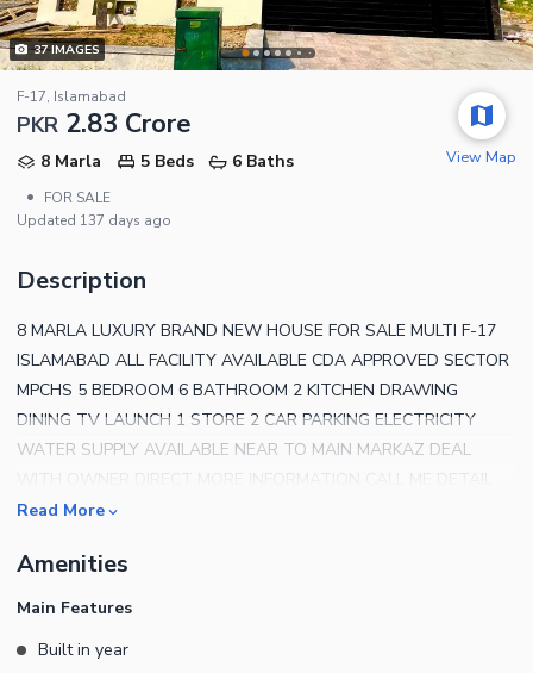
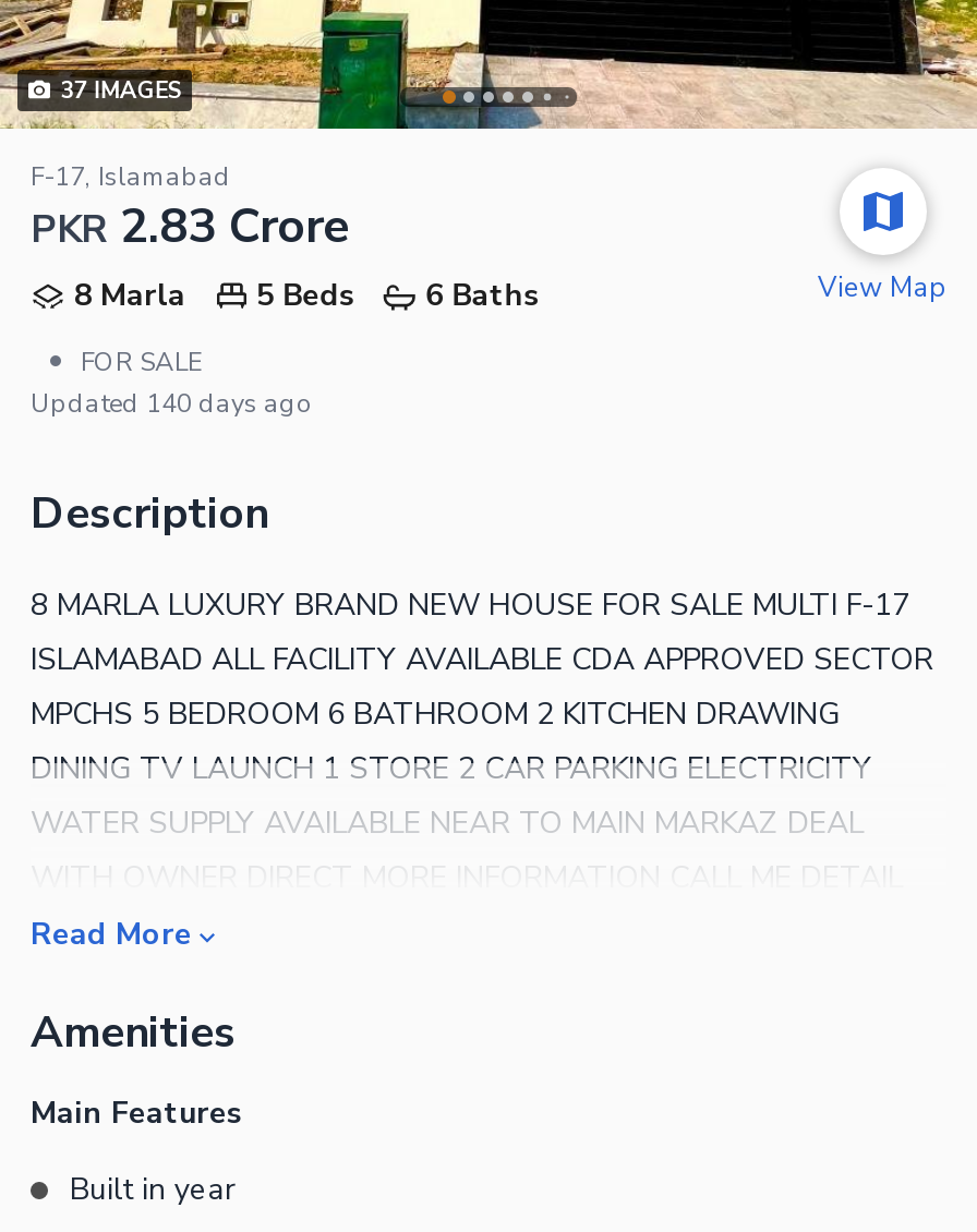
- Updated 137 days ago
+ Updated 140 days ago
